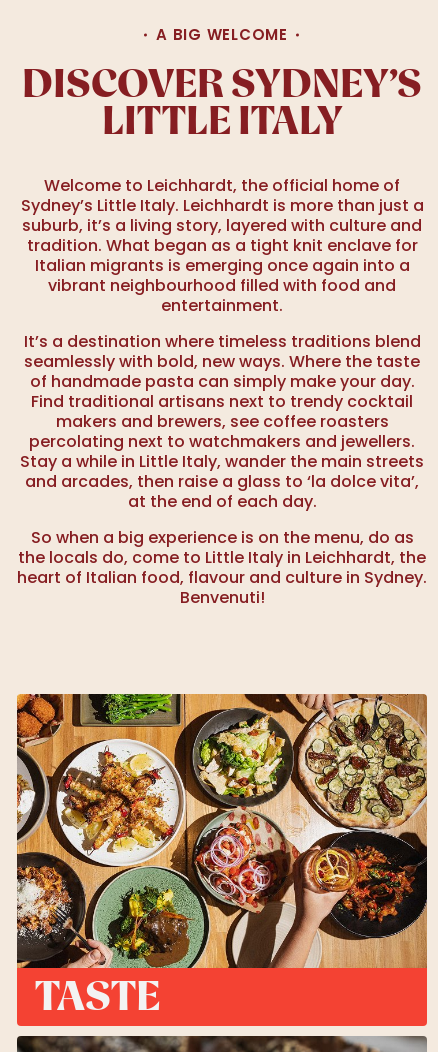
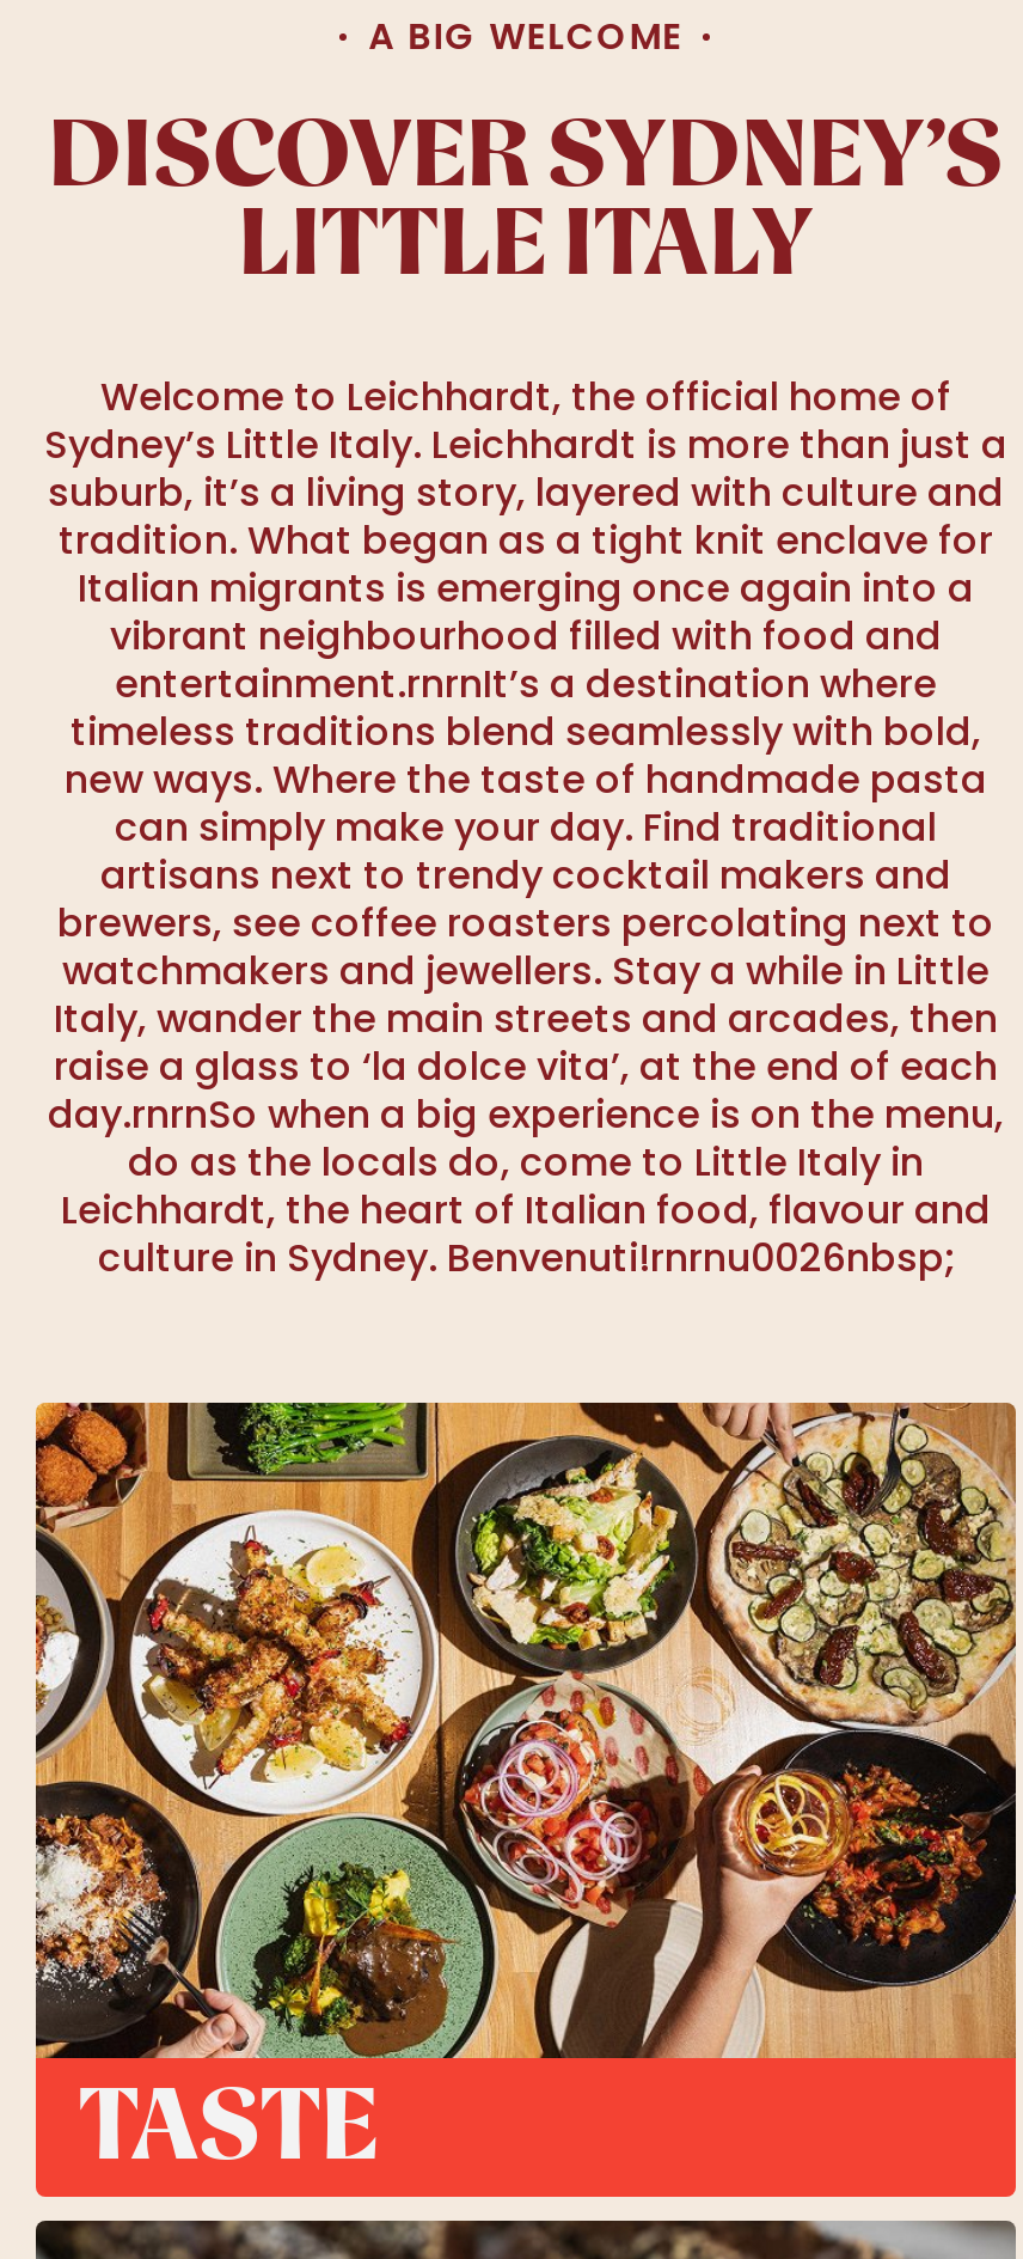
- entertainment.
- It’s a destination where timeless traditions blend
- seamlessly with bold, new ways. Where the taste
- of handmade pasta can simply make your day.
- Find traditional artisans next to trendy cocktail
- makers and brewers, see coffee roasters
- percolating next to watchmakers and jewellers.
- Stay a while in Little Italy, wander the main streets
- and arcades, then raise a glass to ‘la dolce vita’,
- at the end of each day.
- So when a big experience is on the menu, do as
- the locals do, come to Little Italy in Leichhardt, the
- heart of Italian food, flavour and culture in Sydney.
- Benvenuti!
+ entertainment.rnrnIt’s a destination where
+ timeless traditions blend seamlessly with bold,
+ new ways. Where the taste of handmade pasta
+ can simply make your day. Find traditional
+ artisans next to trendy cocktail makers and
+ brewers, see coffee roasters percolating next to
+ watchmakers and jewellers. Stay a while in Little
+ Italy, wander the main streets and arcades, then
+ raise a glass to ‘la dolce vita’, at the end of each
+ day.rnrnSo when a big experience is on the menu,
+ do as the locals do, come to Little Italy in
+ Leichhardt, the heart of Italian food, flavour and
+ culture in Sydney. Benvenuti!rnrnu0026nbsp;
